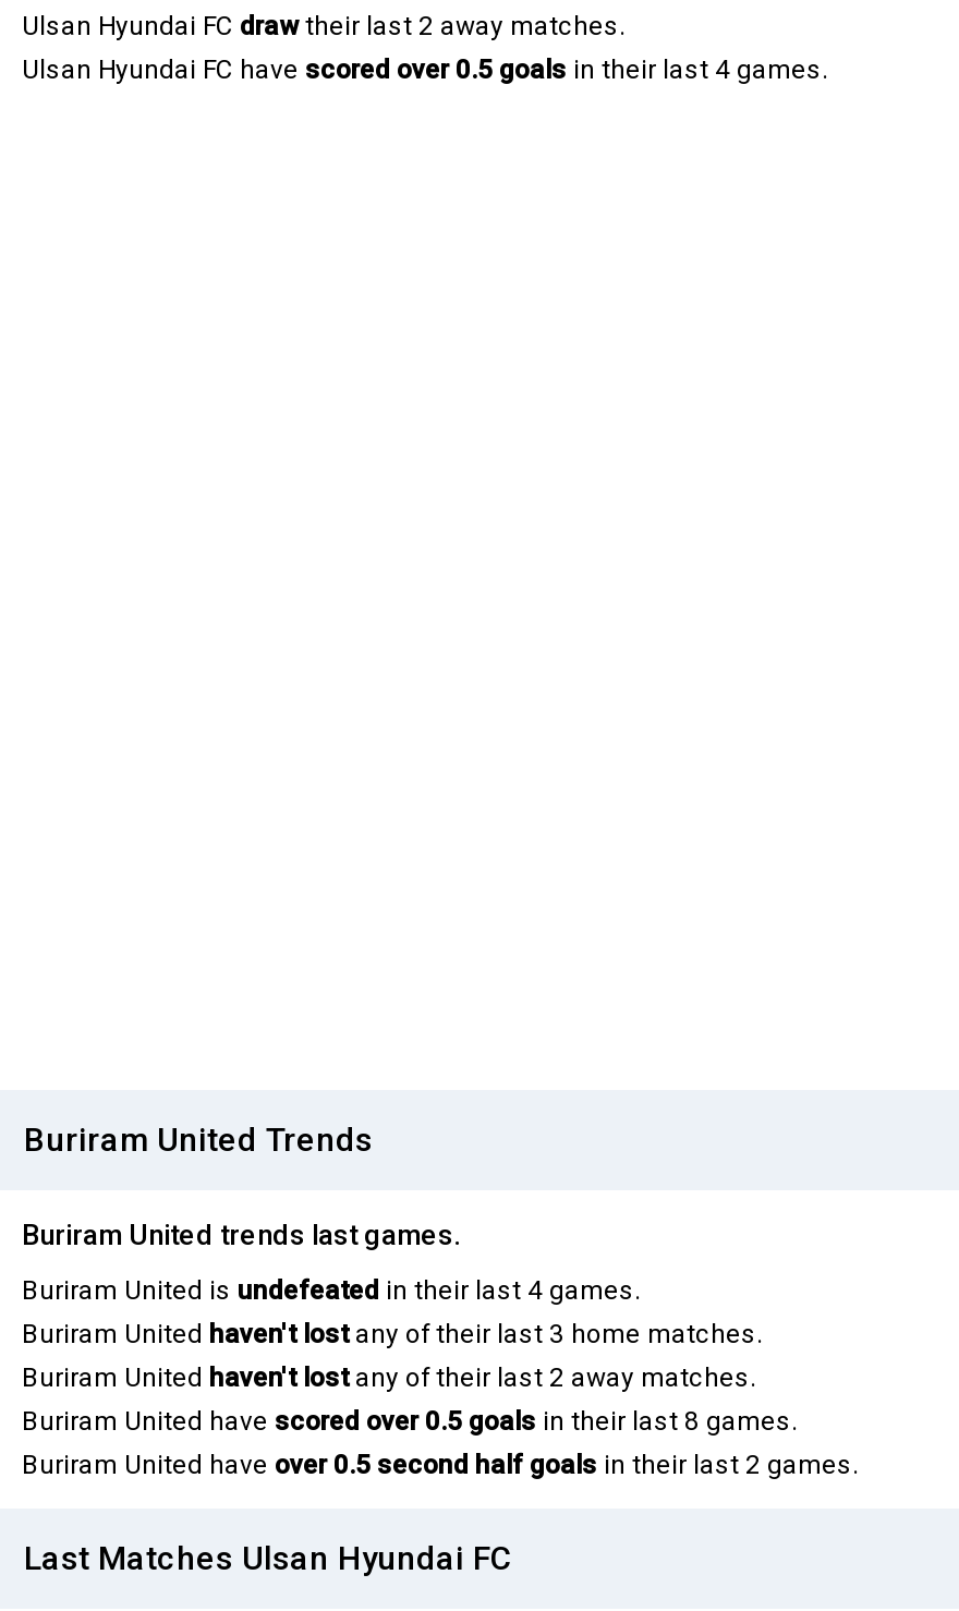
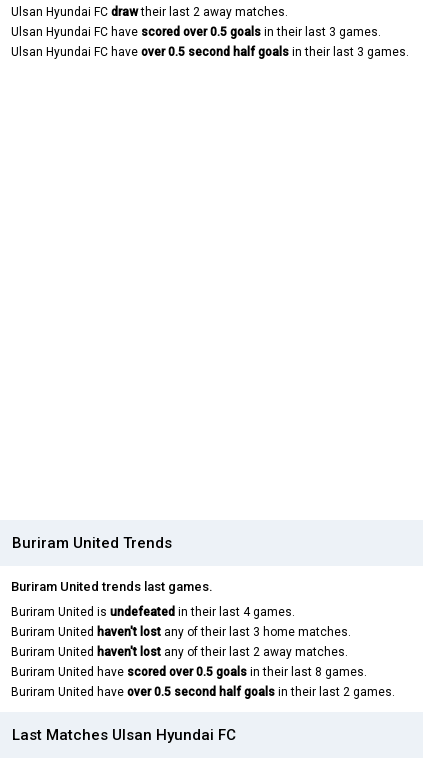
- Ulsan Hyundai FC have scored over 0.5 goals in their last 4 games.
+ Ulsan Hyundai FC have scored over 0.5 goals in their last 3 games.
+ Ulsan Hyundai FC have over 0.5 second half goals in their last 3 games.
